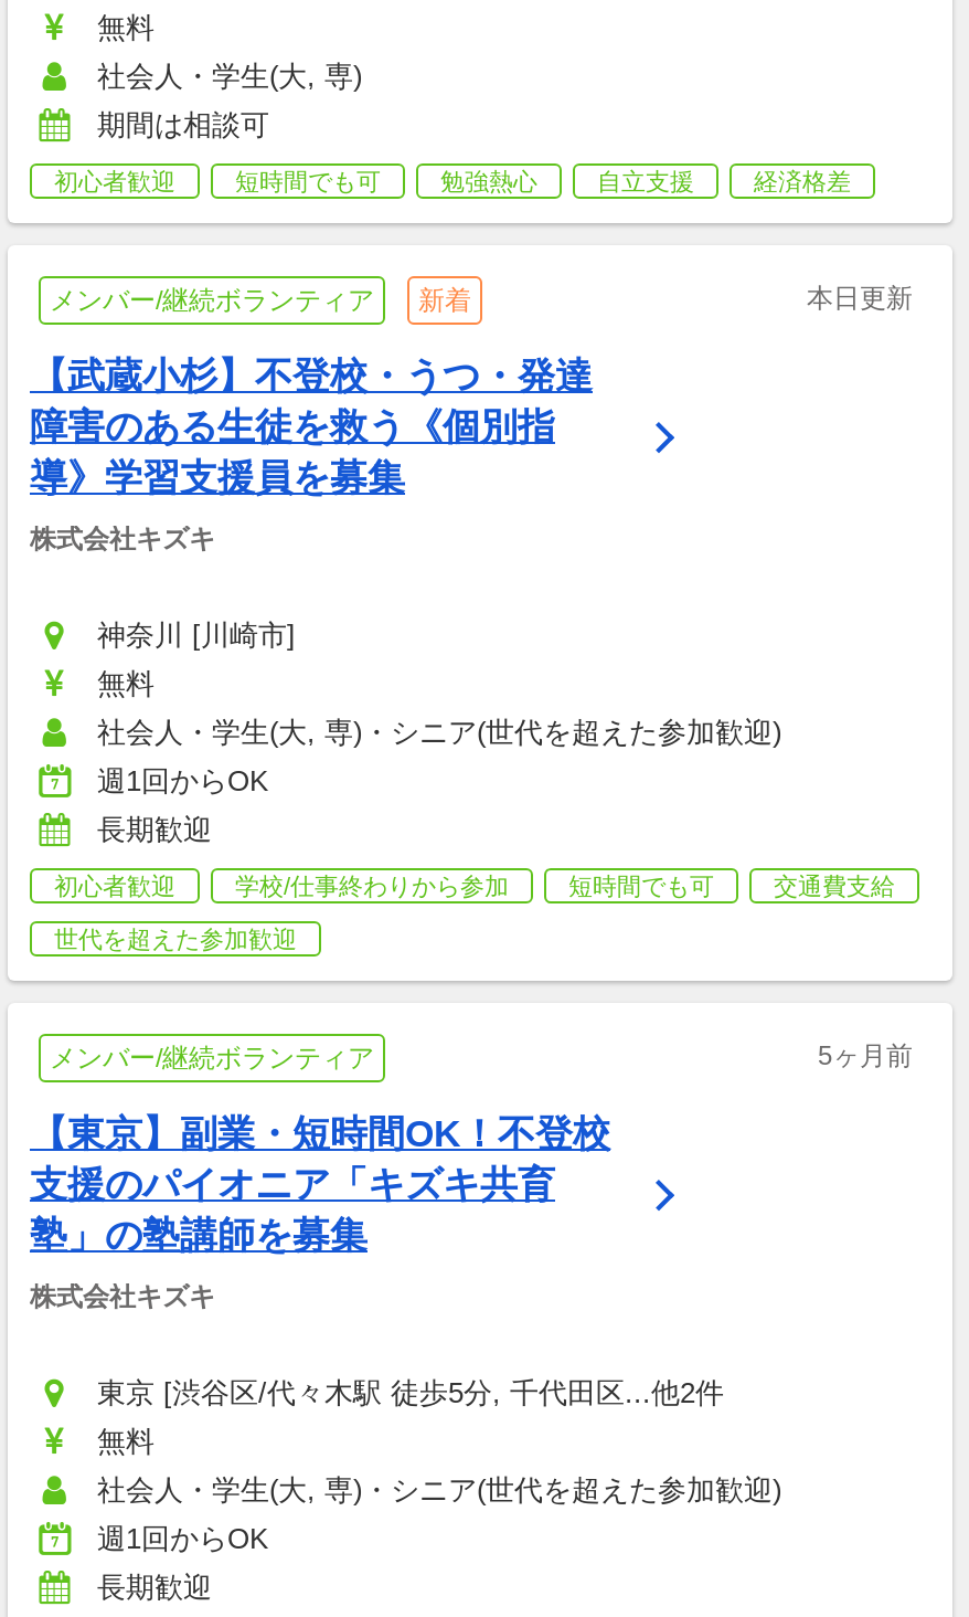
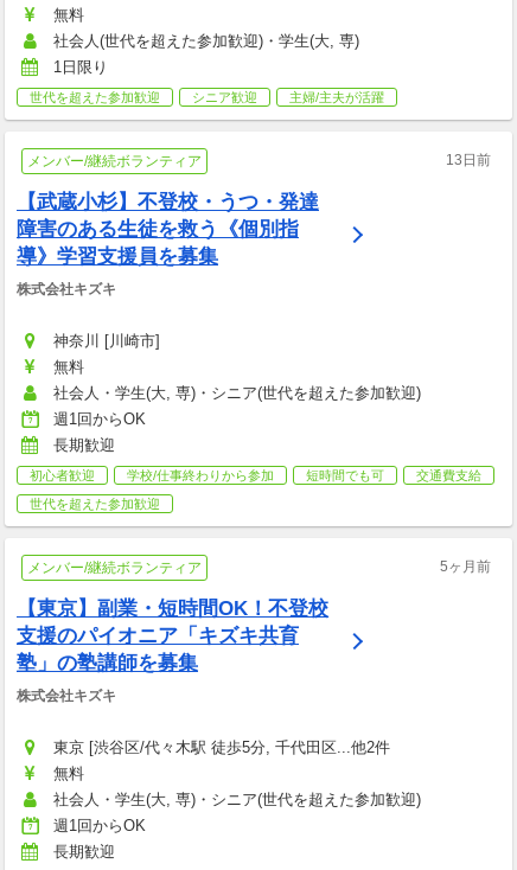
- 社会人・学生(大, 専)
+ 社会人(世代を超えた参加歓迎)・学生(大, 専)

- 期間は相談可
+ 1日限り

- 初心者歓迎
- 短時間でも可
- 勉強熱心
- 自立支援
- 経済格差
+ 世代を超えた参加歓迎
+ シニア歓迎
+ 主婦/主夫が活躍

- 新着
- 本日更新
+ 13日前
